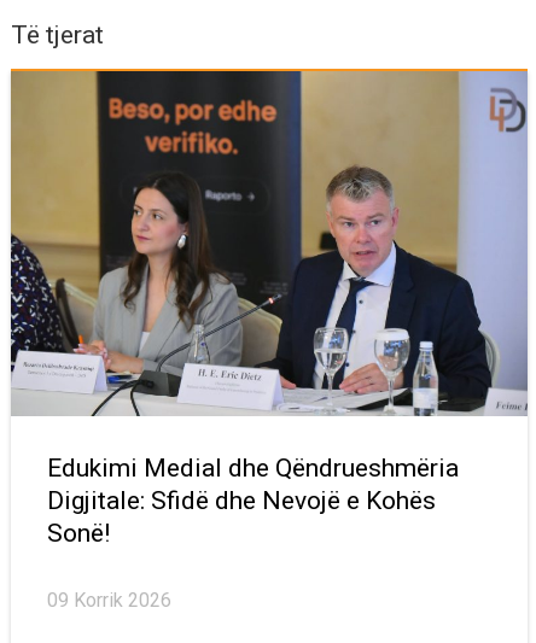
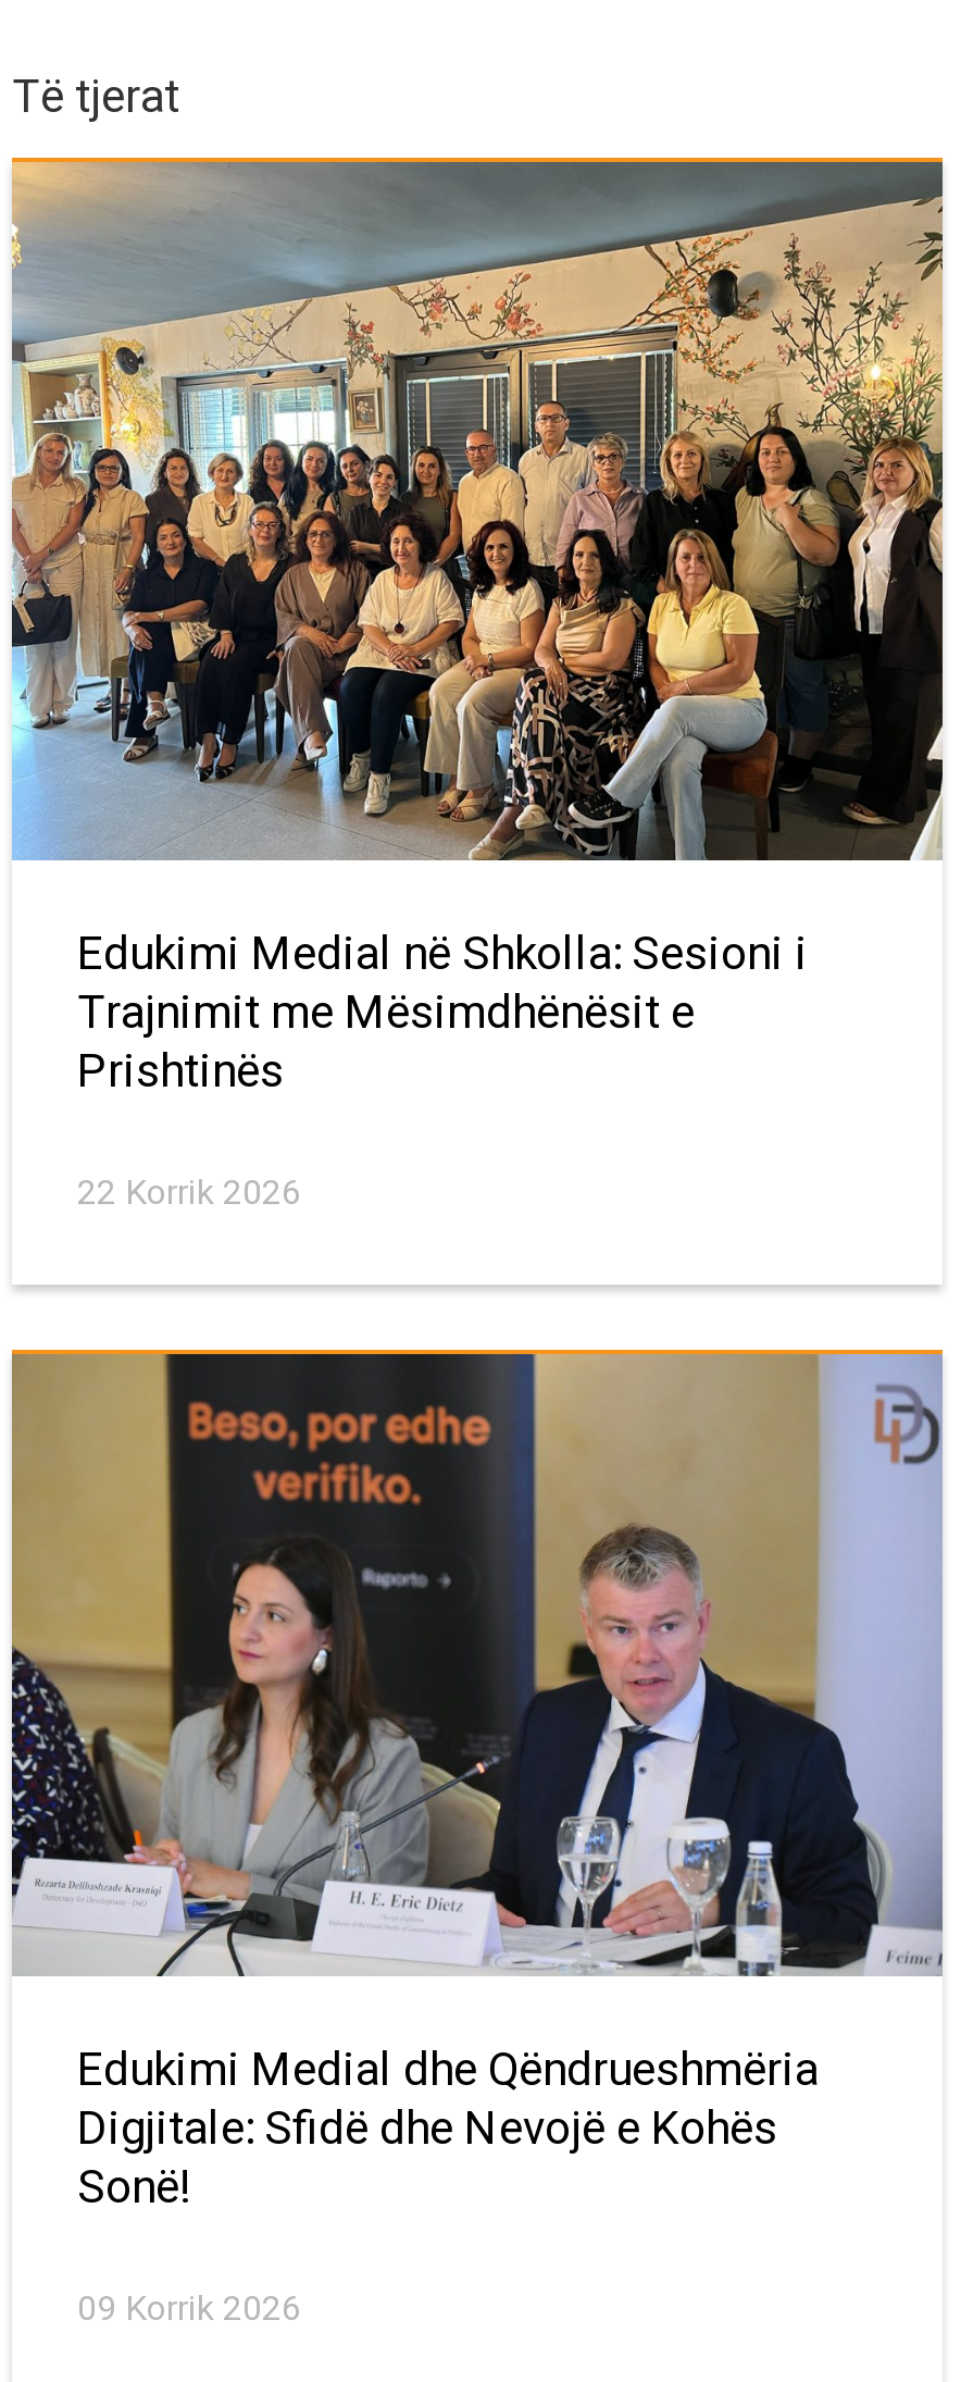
+ [image]
+ Edukimi Medial në Shkolla: Sesioni i
+ Trajnimit me Mësimdhënësit e
+ Prishtinës
+ 22 Korrik 2026
